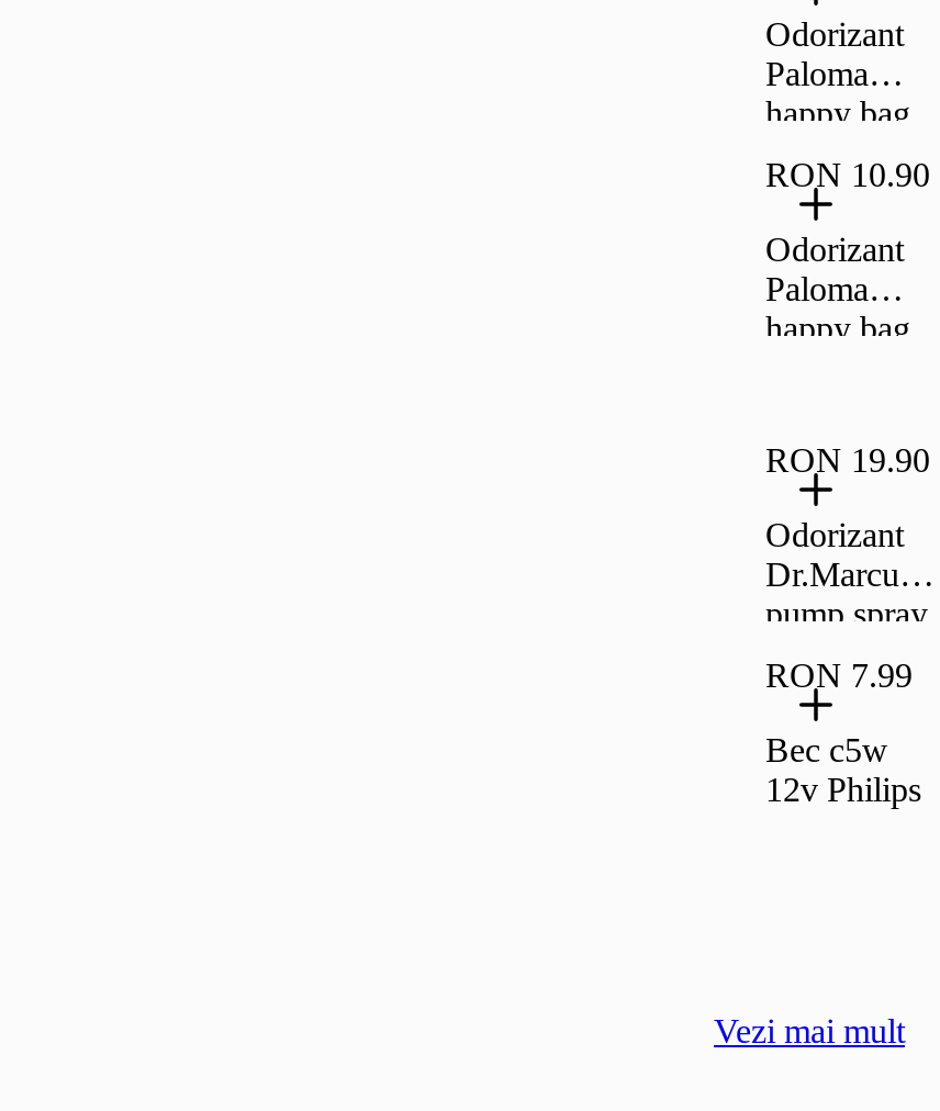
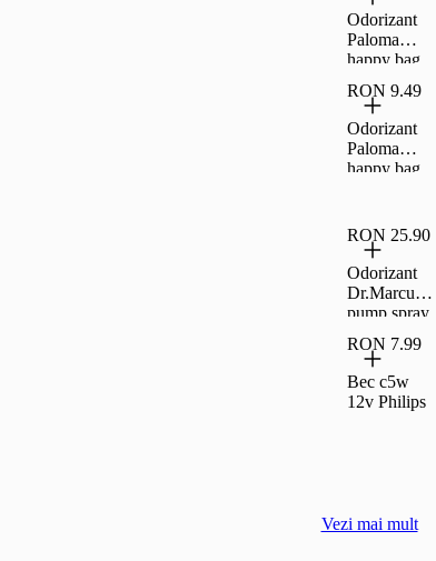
- RON 10.90
+ RON 9.49

- RON 19.90
+ RON 25.90
